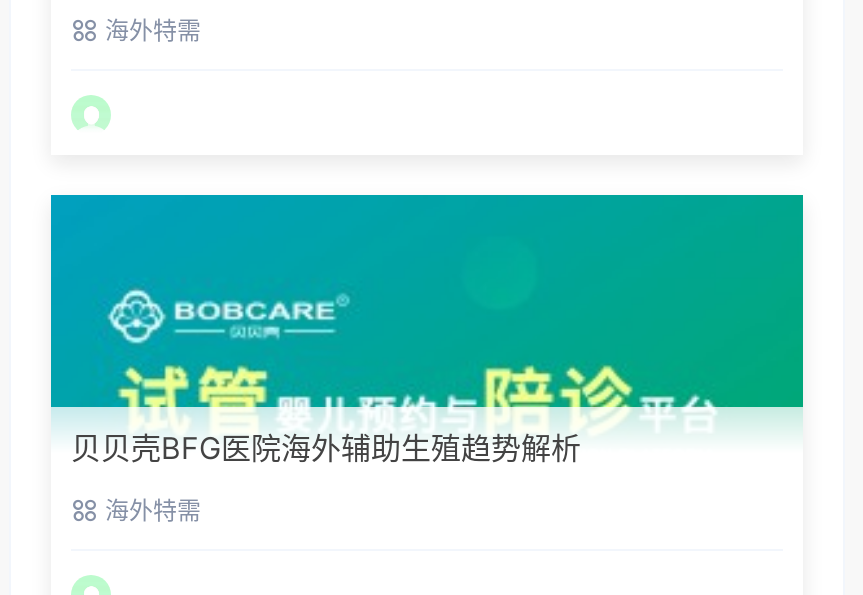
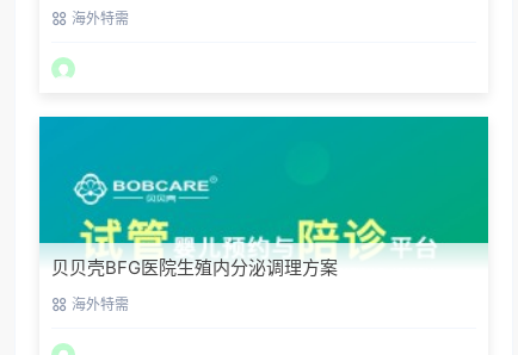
- 贝贝壳BFG医院海外辅助生殖趋势解析
+ 贝贝壳BFG医院生殖内分泌调理方案
